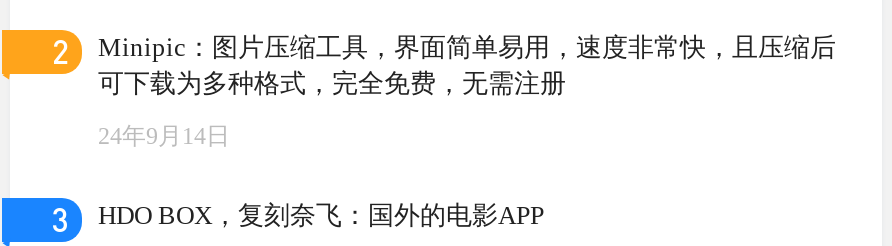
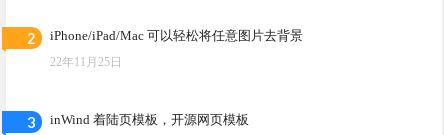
- Minipic：图片压缩工具，界面简单易用，速度非常快，且压缩后
- 可下载为多种格式，完全免费，无需注册
+ iPhone/iPad/Mac 可以轻松将任意图片去背景

- 24年9月14日
+ 22年11月25日

- HDO BOX，复刻奈飞：国外的电影APP
+ inWind 着陆页模板，开源网页模板
